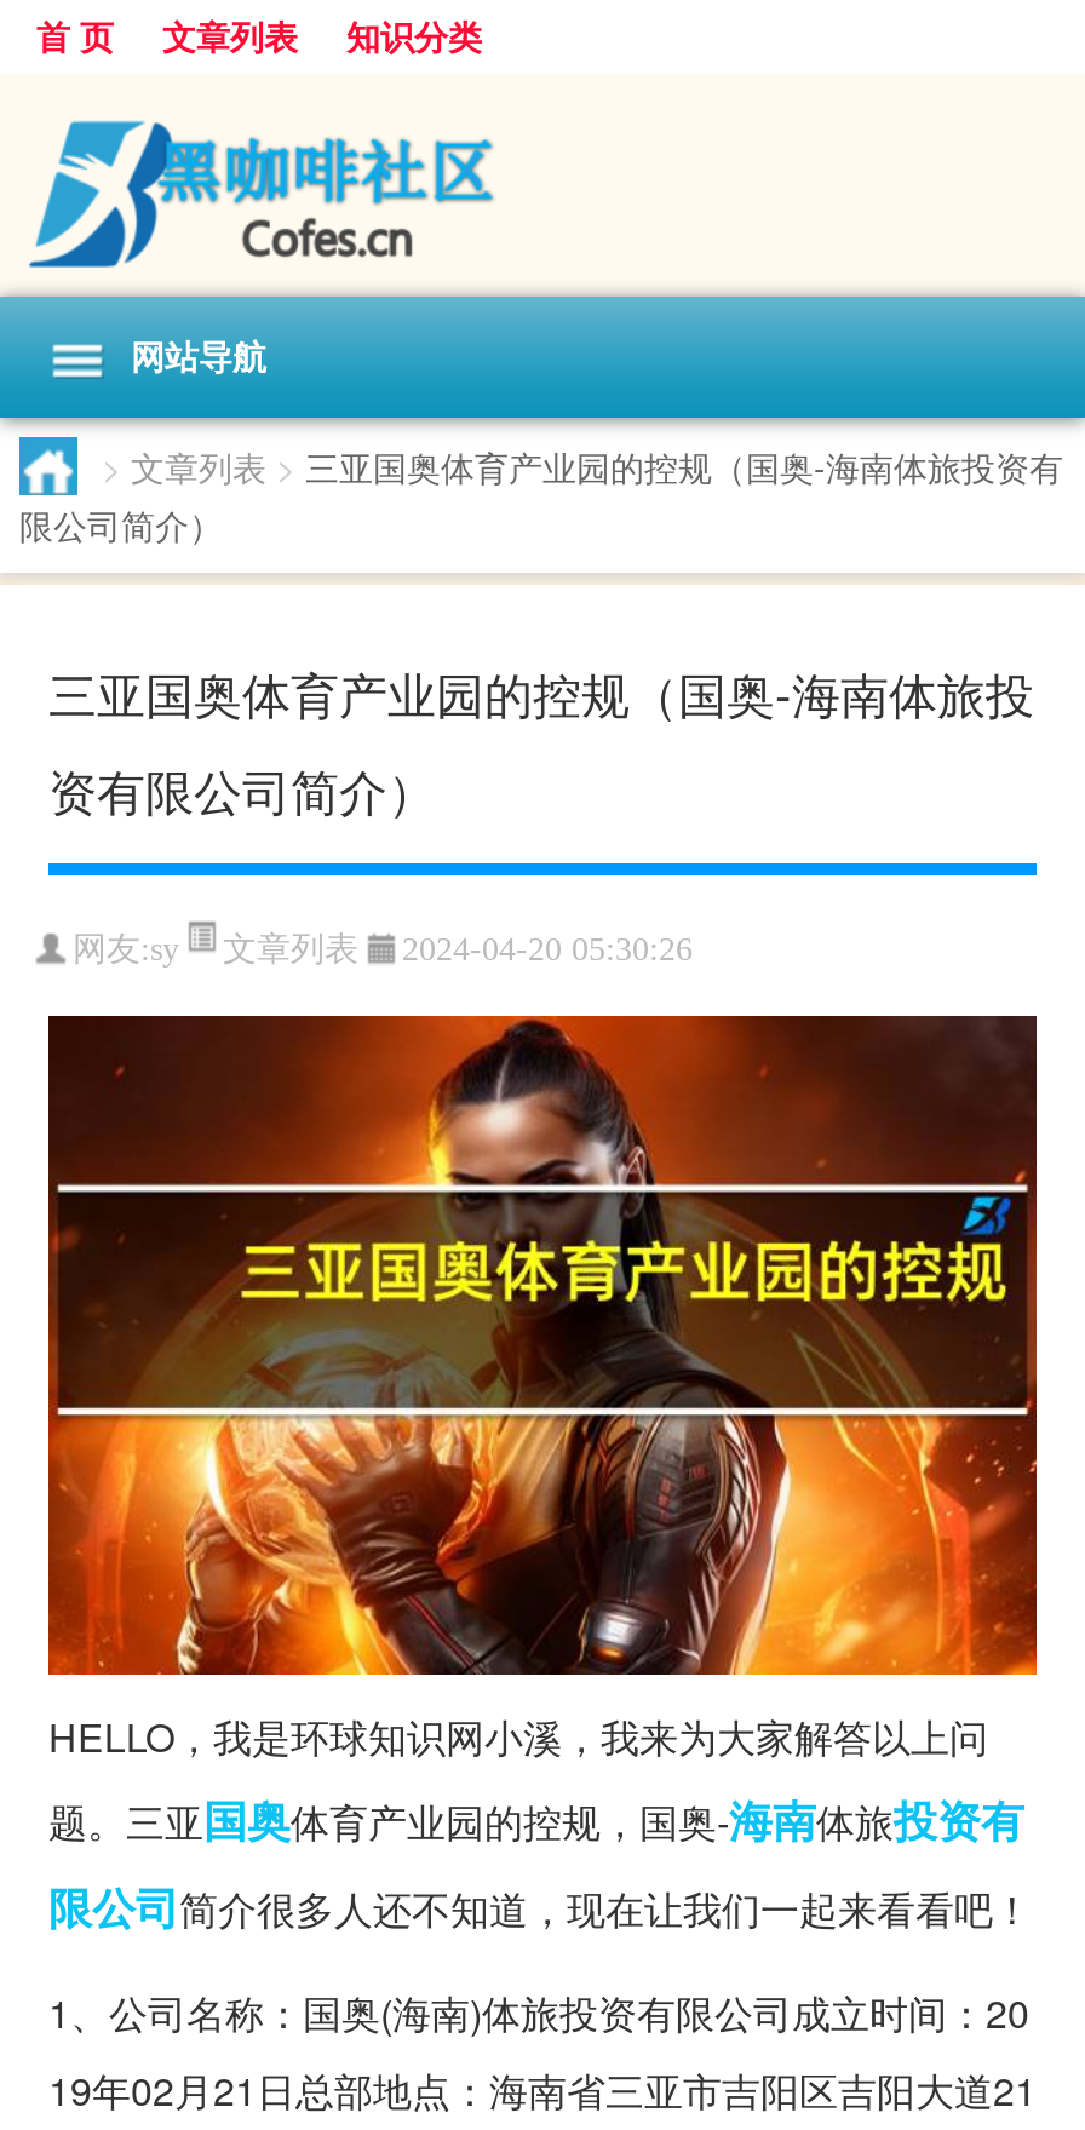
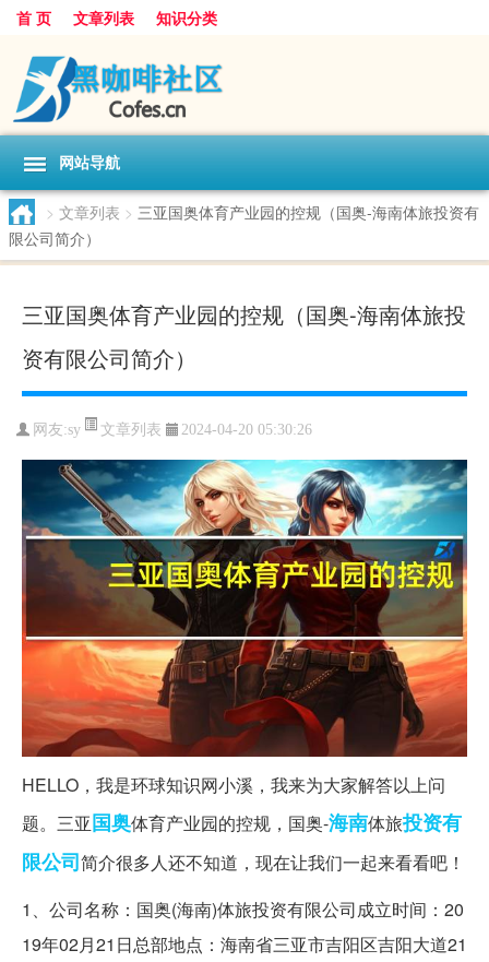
- [image]
+ [image]
